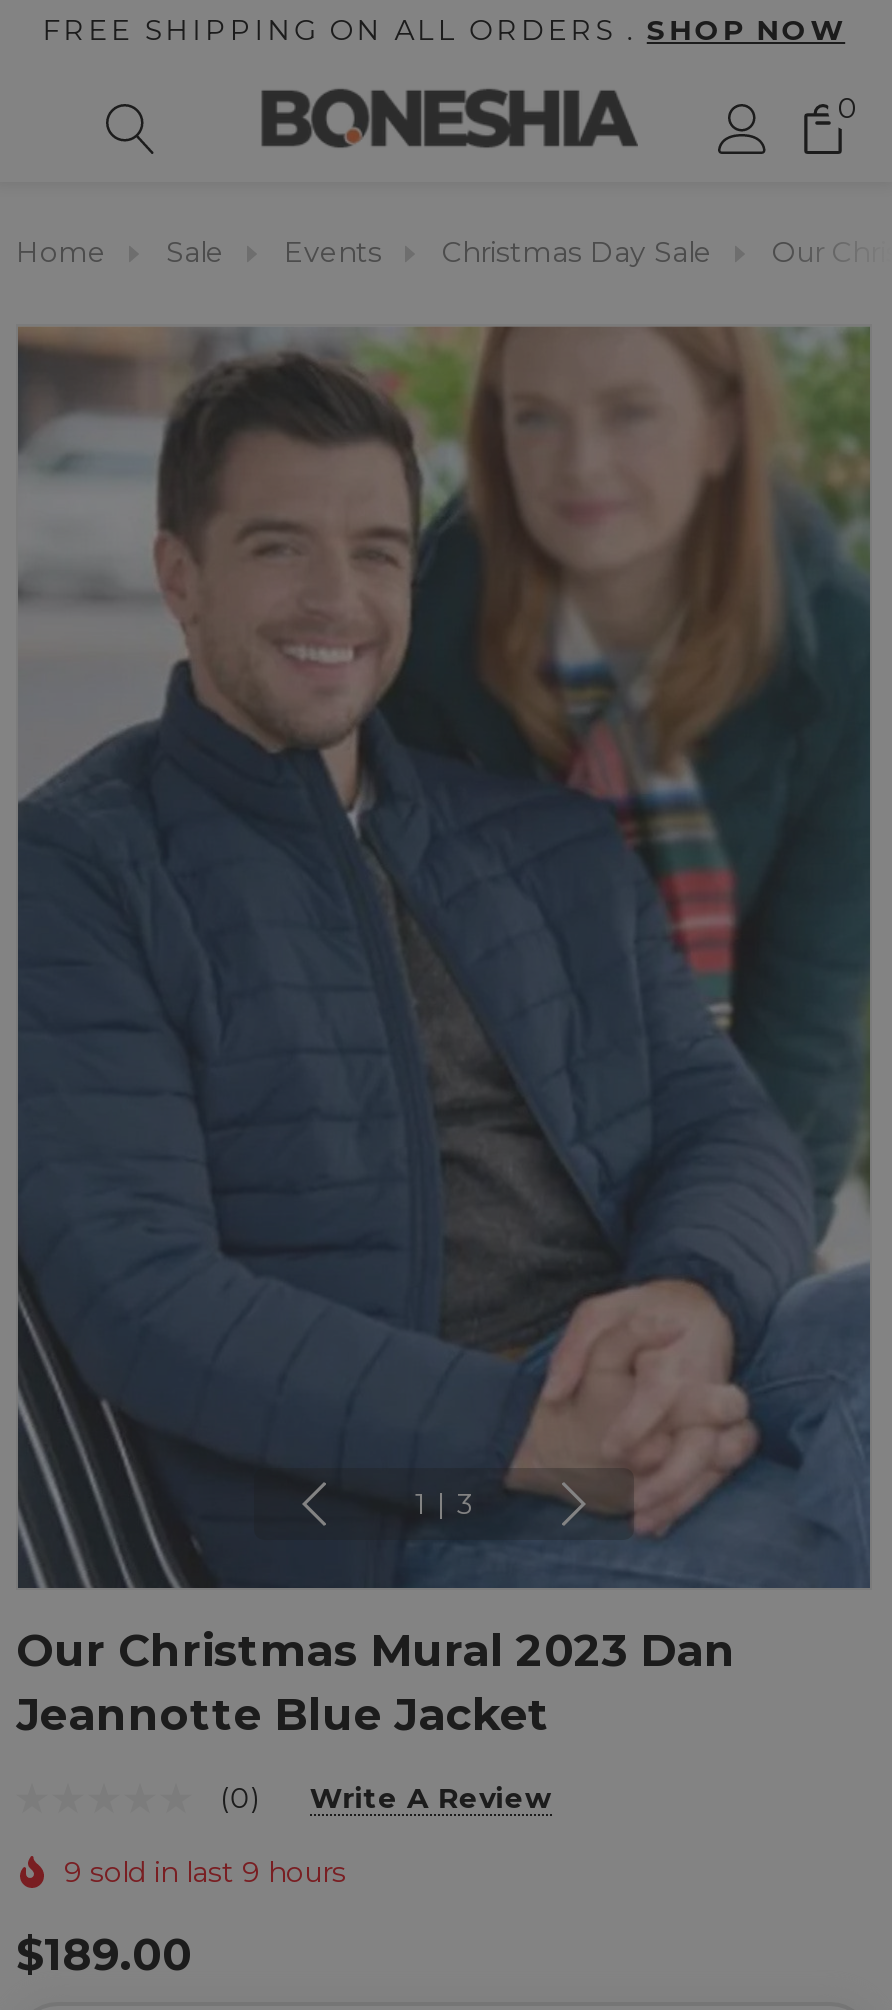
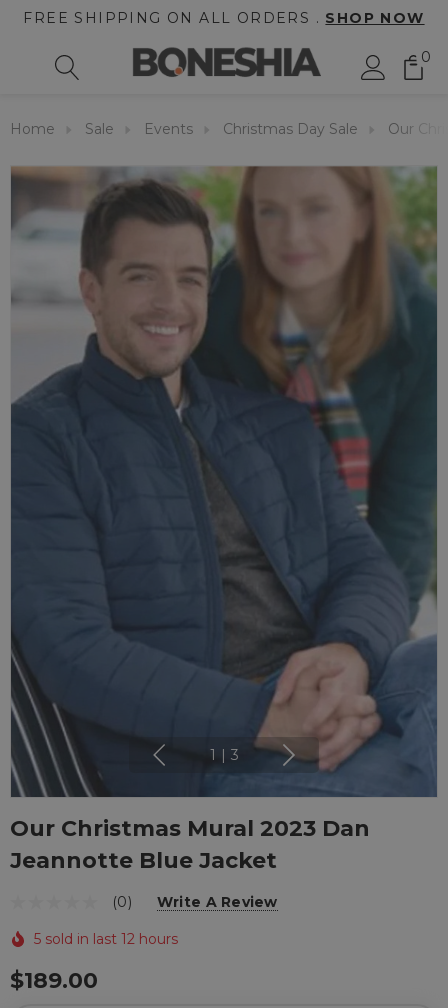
- 9 sold in last 9 hours
+ 5 sold in last 12 hours
